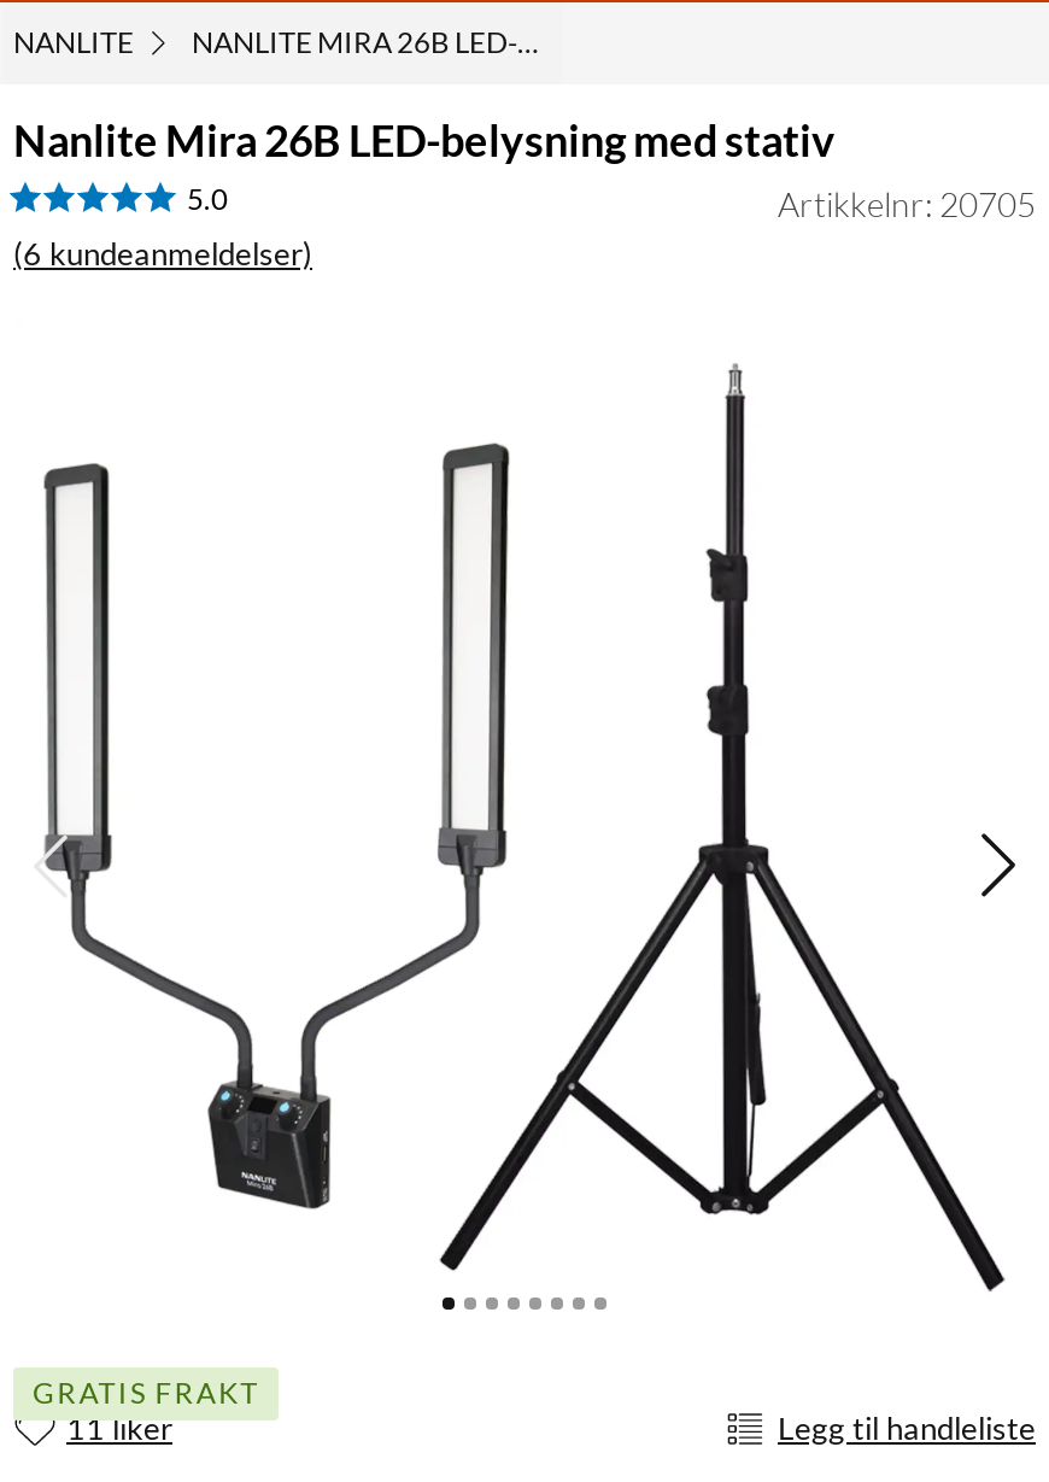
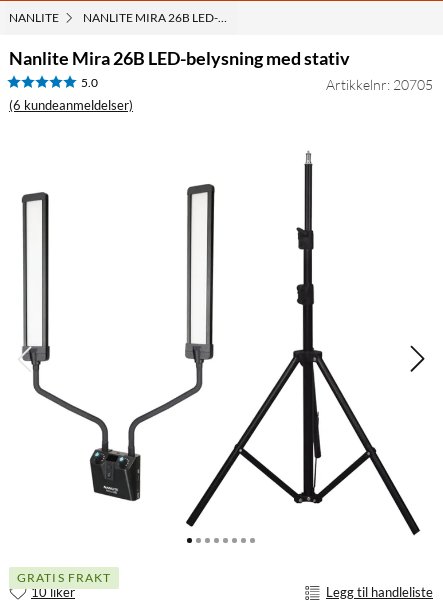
- 11 liker
+ 10 liker
